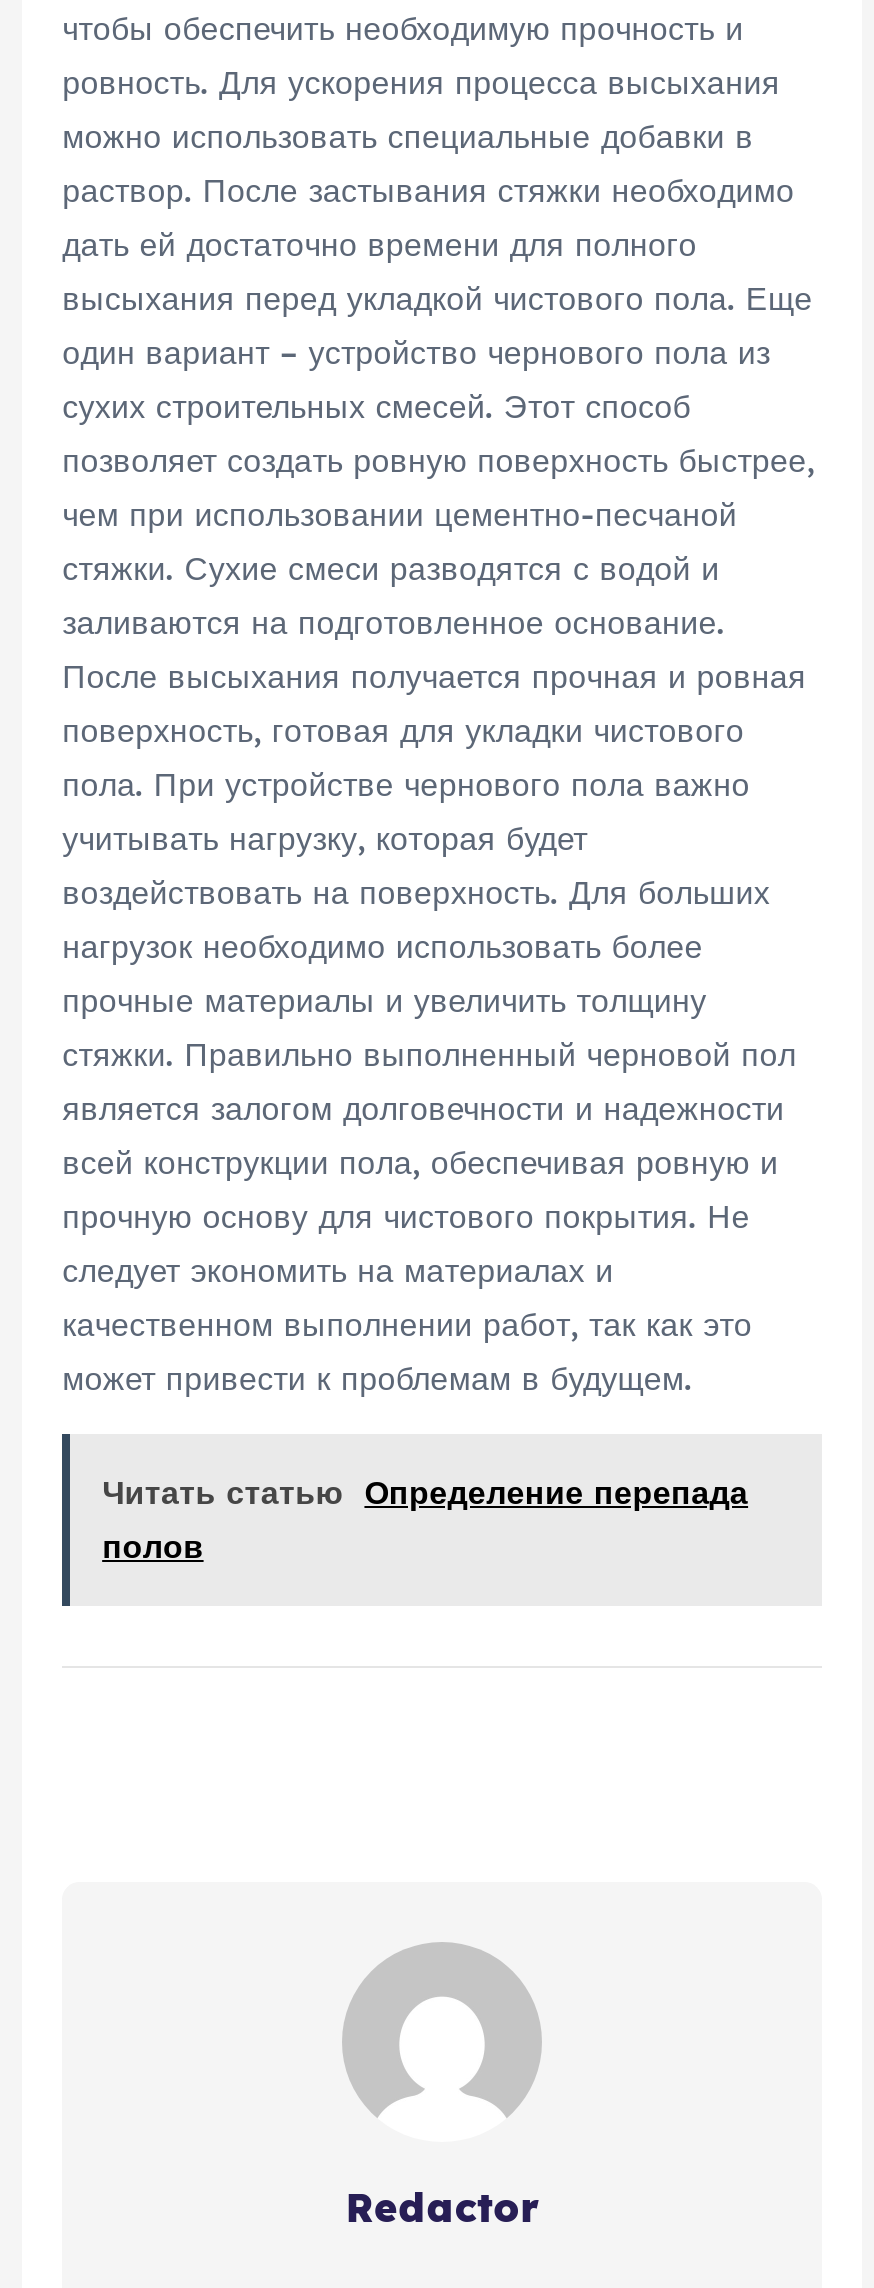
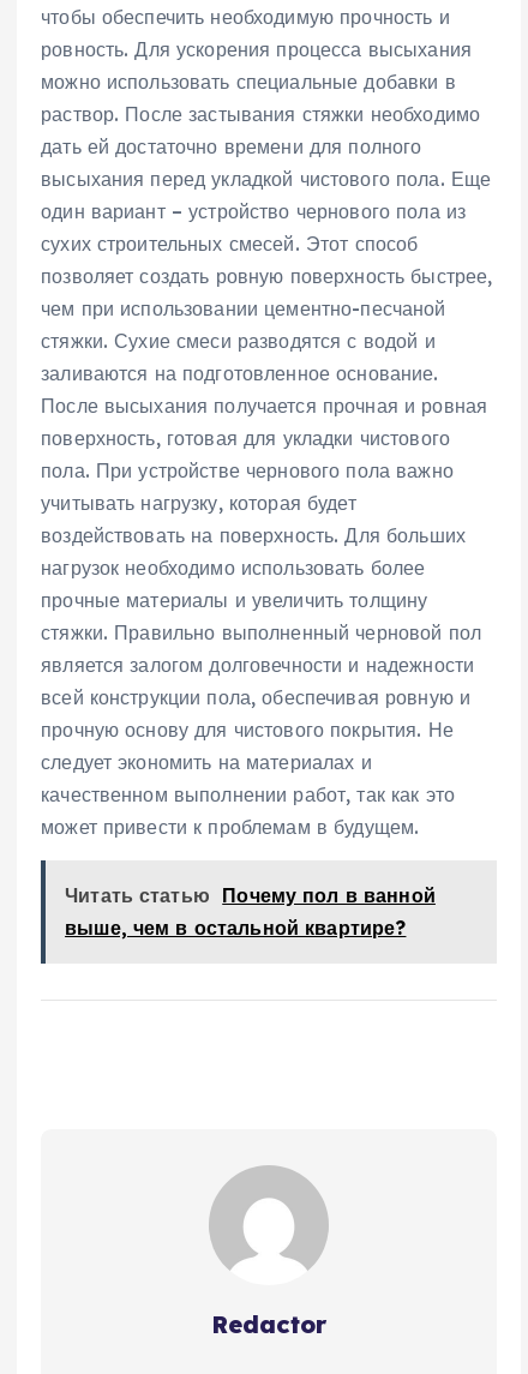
- Читать статью Определение перепада
- полов
+ Читать статью Почему пол в ванной
+ выше, чем в остальной квартире?
